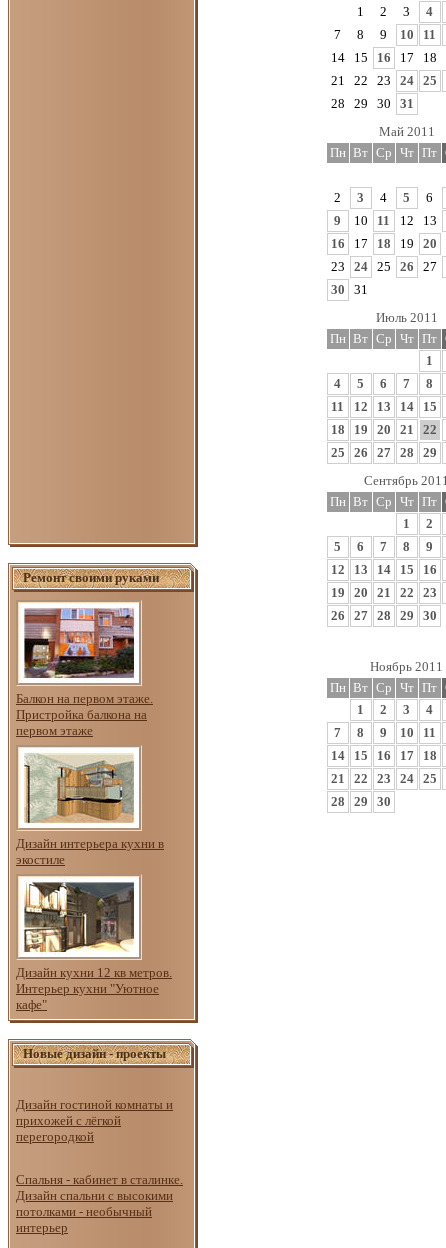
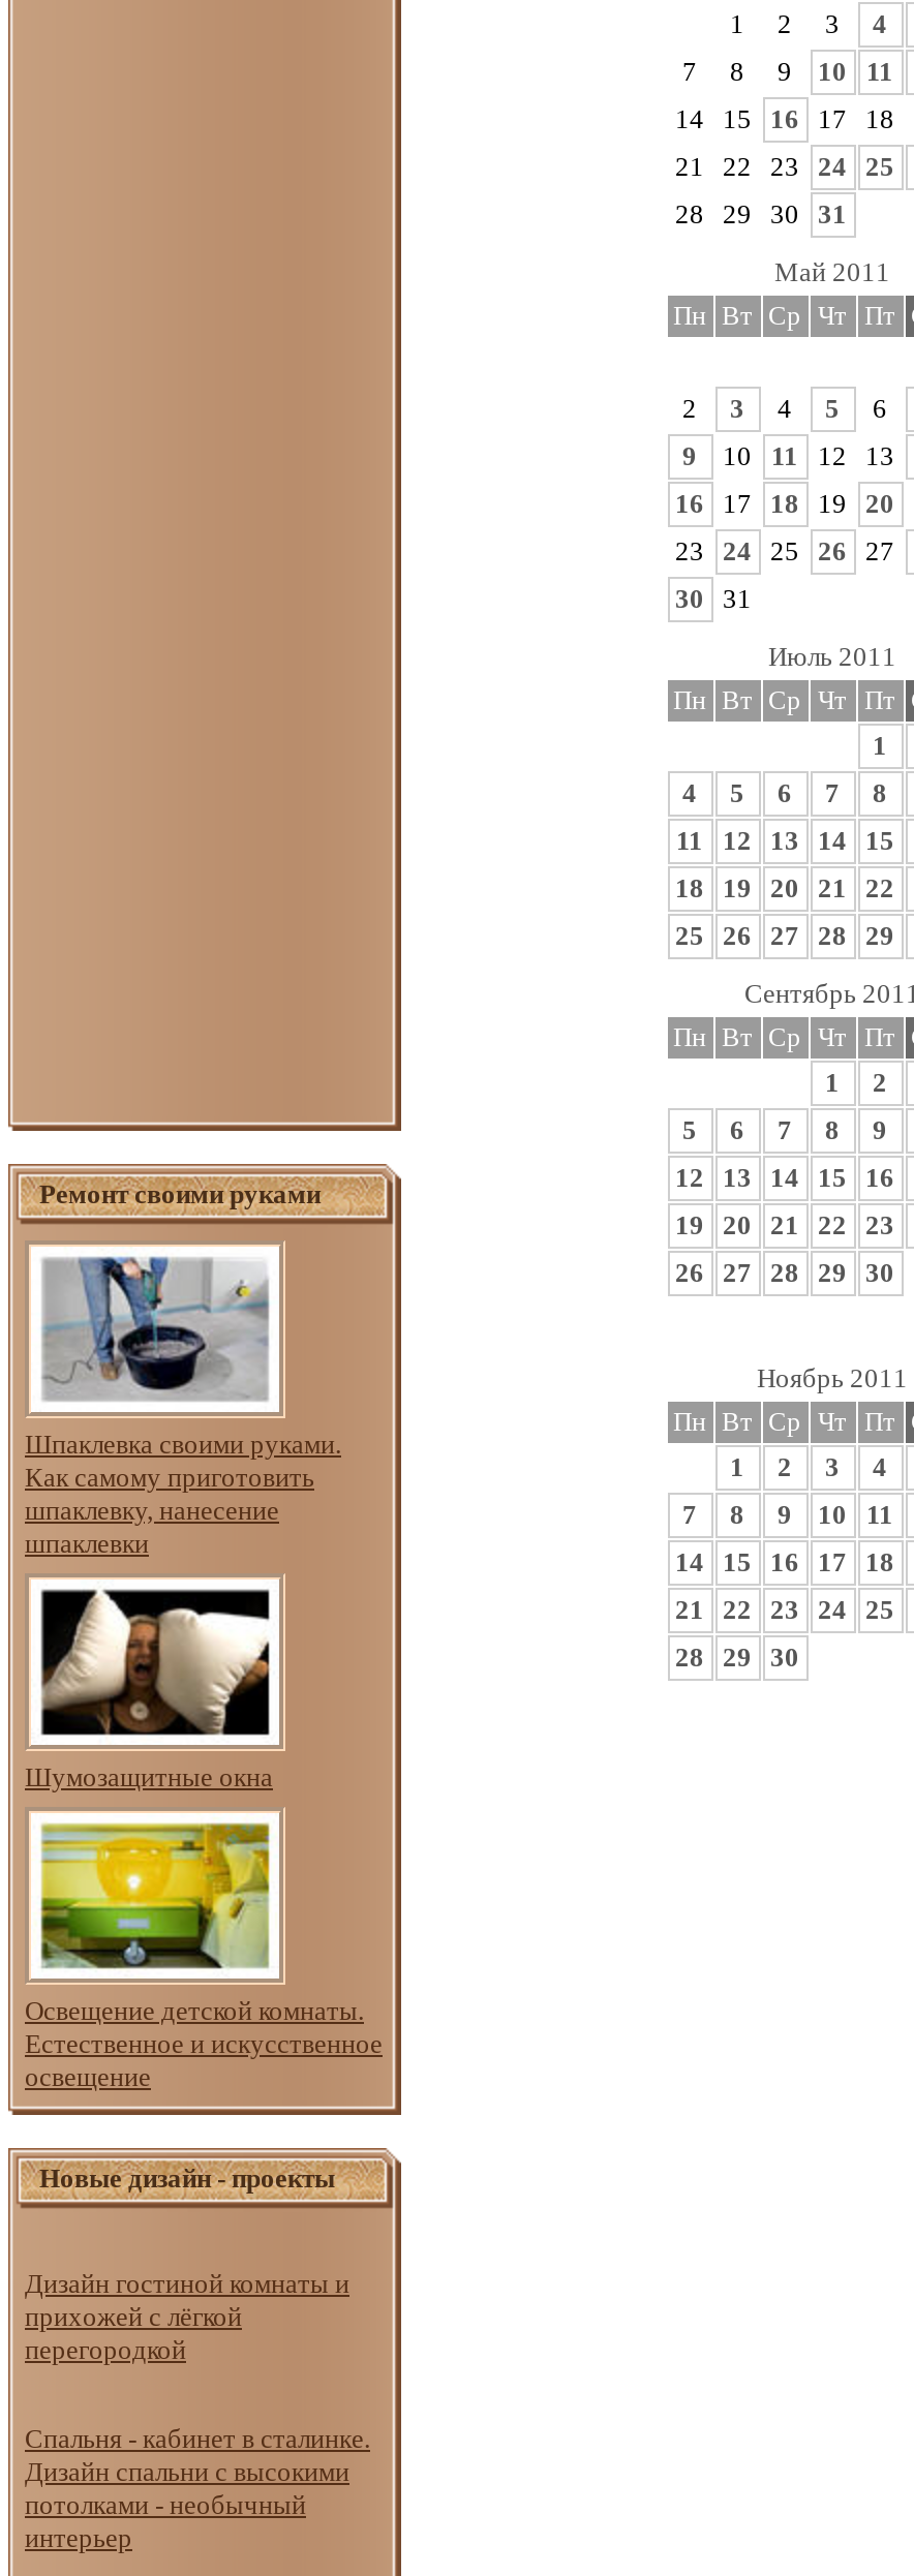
- [image]
- Балкон на первом этаже.
- Пристройка балкона на
- первом этаже
+ [image]
+ Шпаклевка своими руками.
+ Как самому приготовить
+ шпаклевку, нанесение
+ шпаклевки

- [image]
- Дизайн интерьера кухни в
- экостиле
+ [image]
+ Шумозащитные окна

- [image]
- Дизайн кухни 12 кв метров.
- Интерьер кухни "Уютное
- кафе"
+ [image]
+ Освещение детской комнаты.
+ Естественное и искусственное
+ освещение
